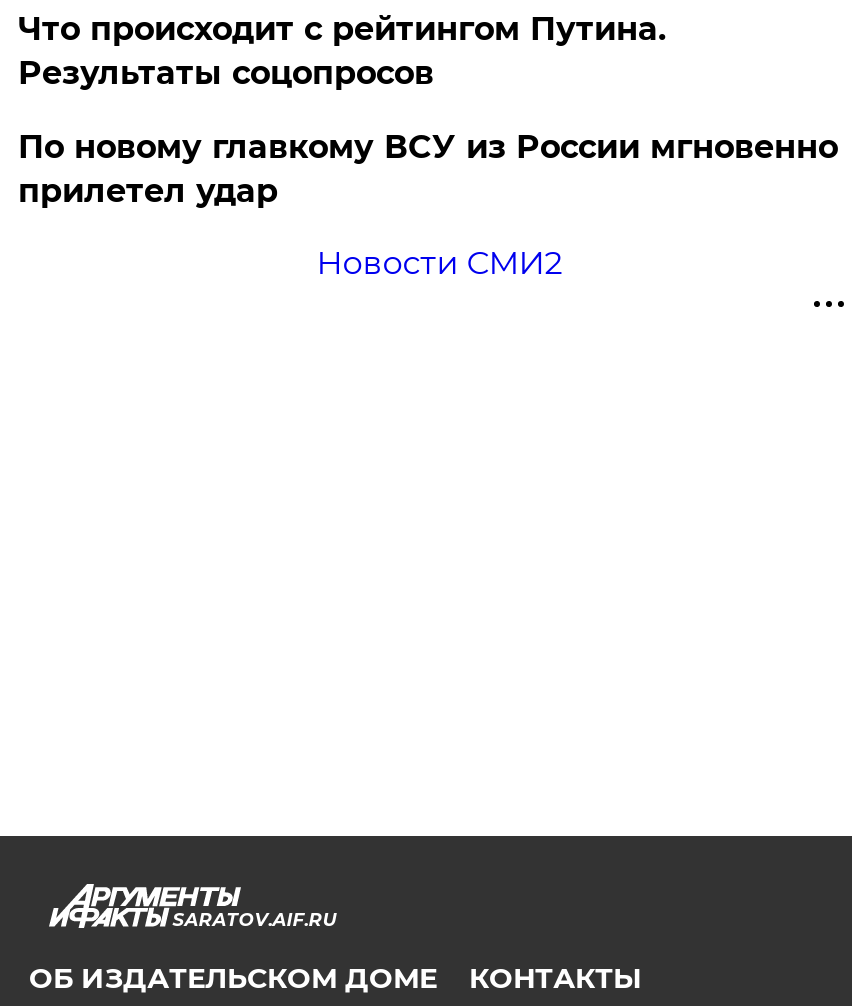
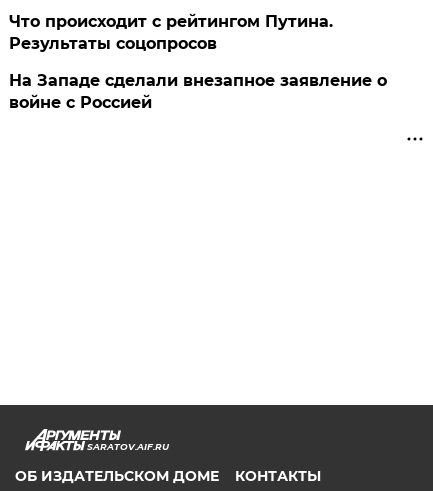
- По новому главкому ВСУ из России мгновенно
- прилетел удар
- Новости СМИ2
+ На Западе сделали внезапное заявление о
+ войне с Россией
